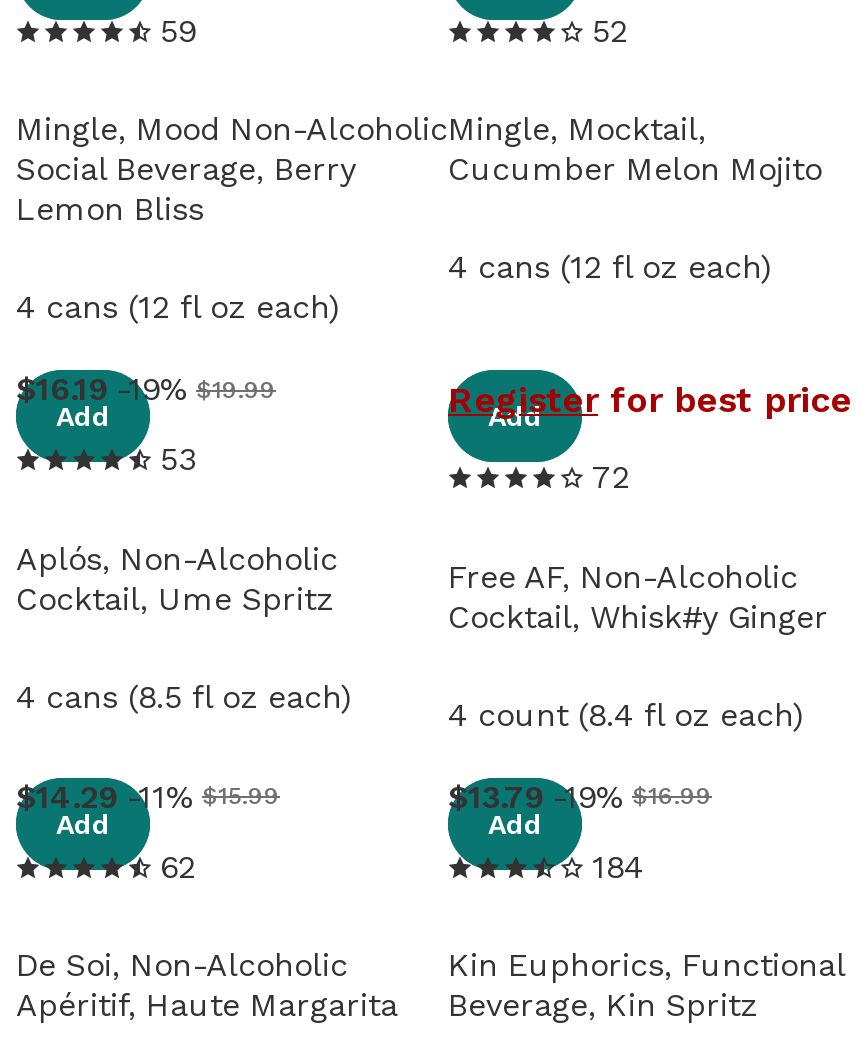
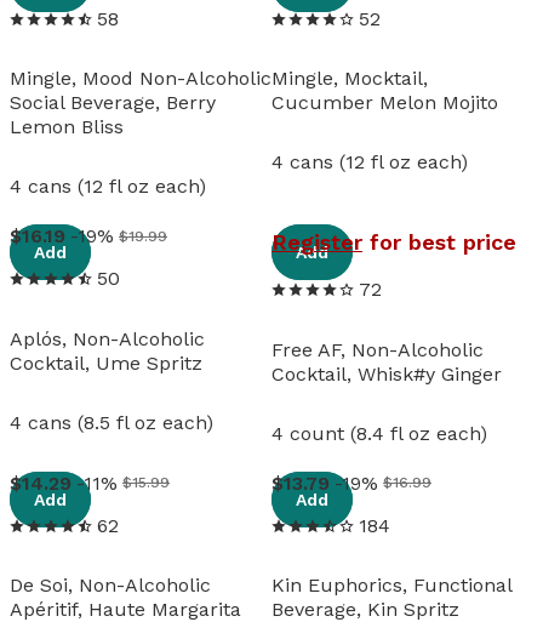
- 59
+ 58

- 53
+ 50
